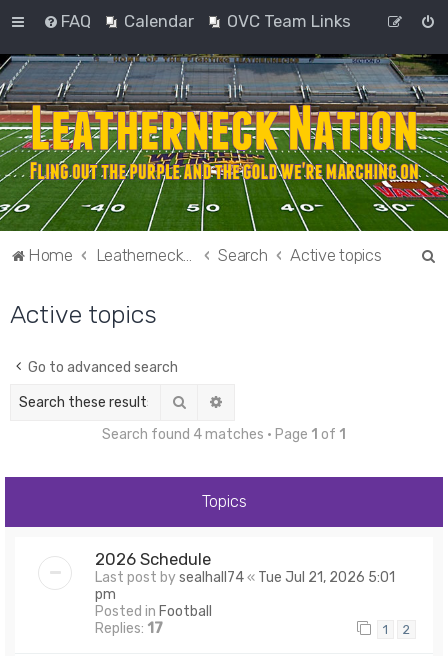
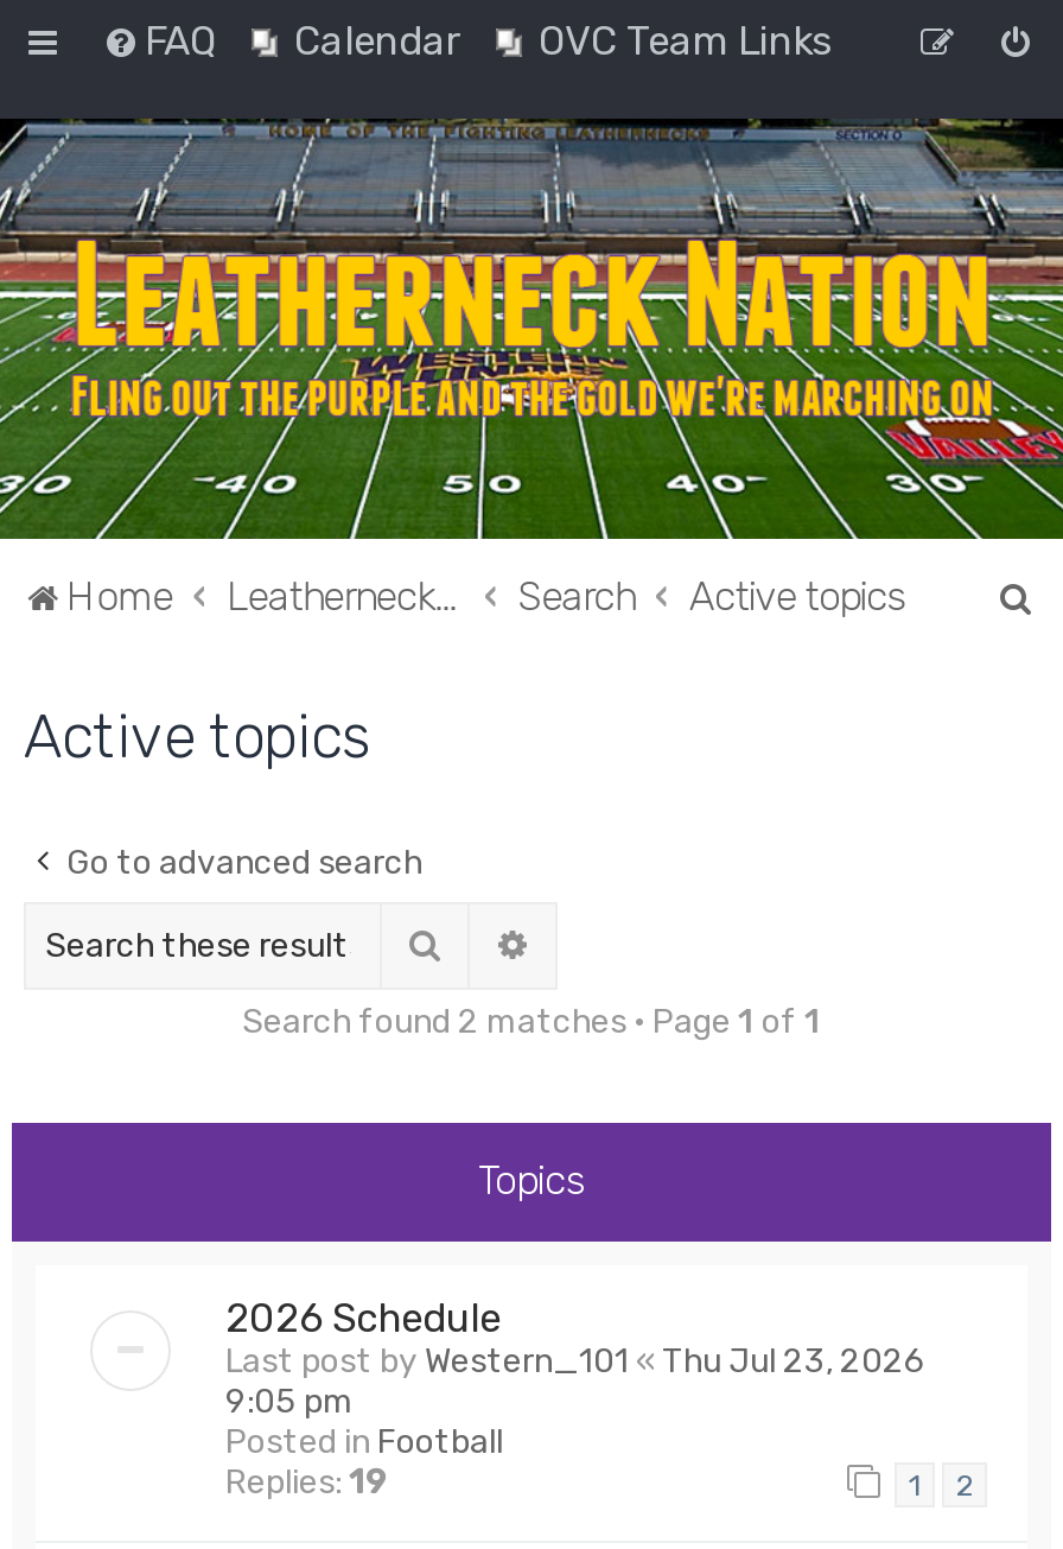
- Search found 4 matches • Page 1 of 1
+ Search found 2 matches • Page 1 of 1

- Last post by sealhall74 «Tue Jul 21, 2026 5:01
- pm
+ Last post by Western_101 «Thu Jul 23, 2026
+ 9:05 pm

- Replies: 17
+ Replies: 19
